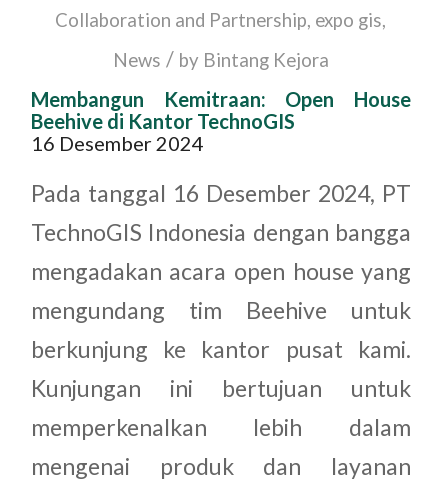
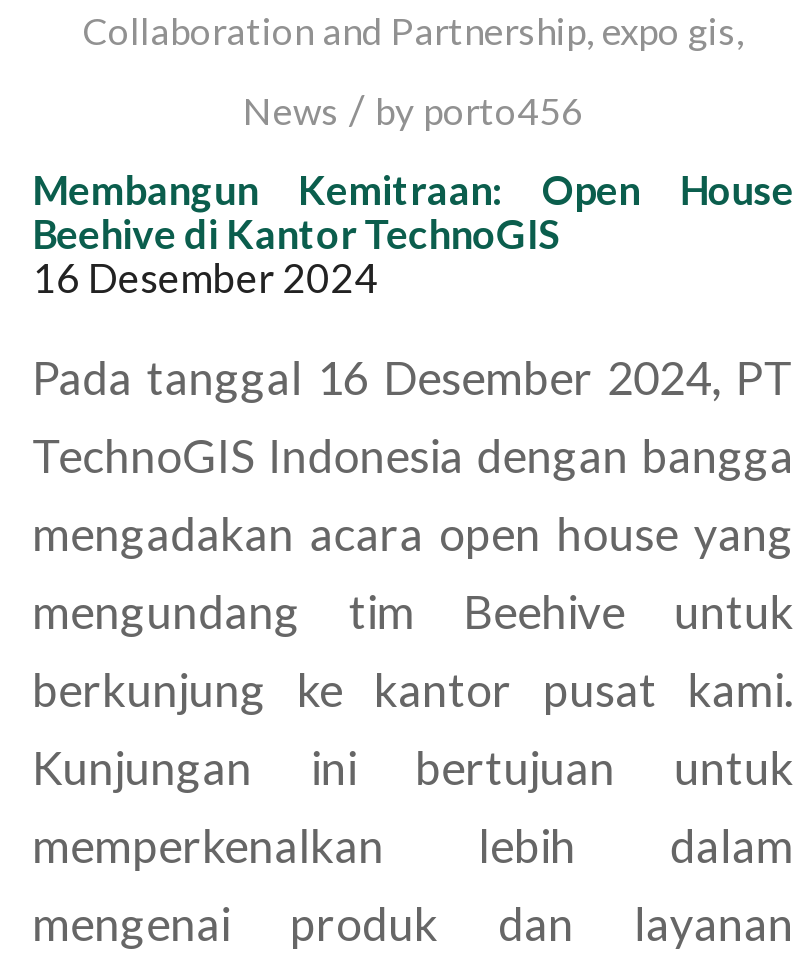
- News / by Bintang Kejora
+ News / by porto456
